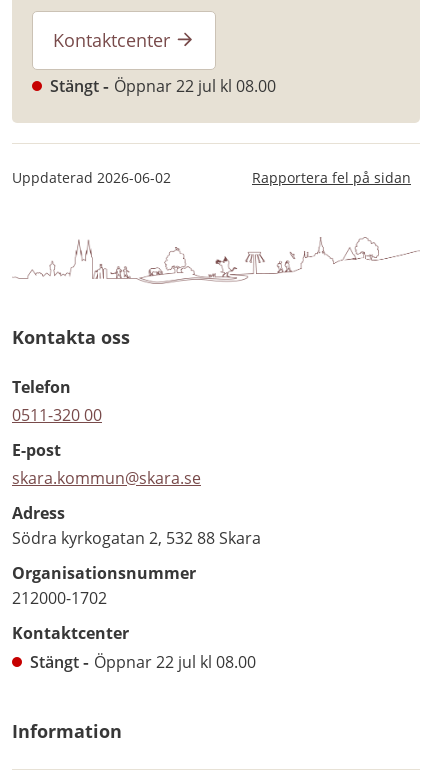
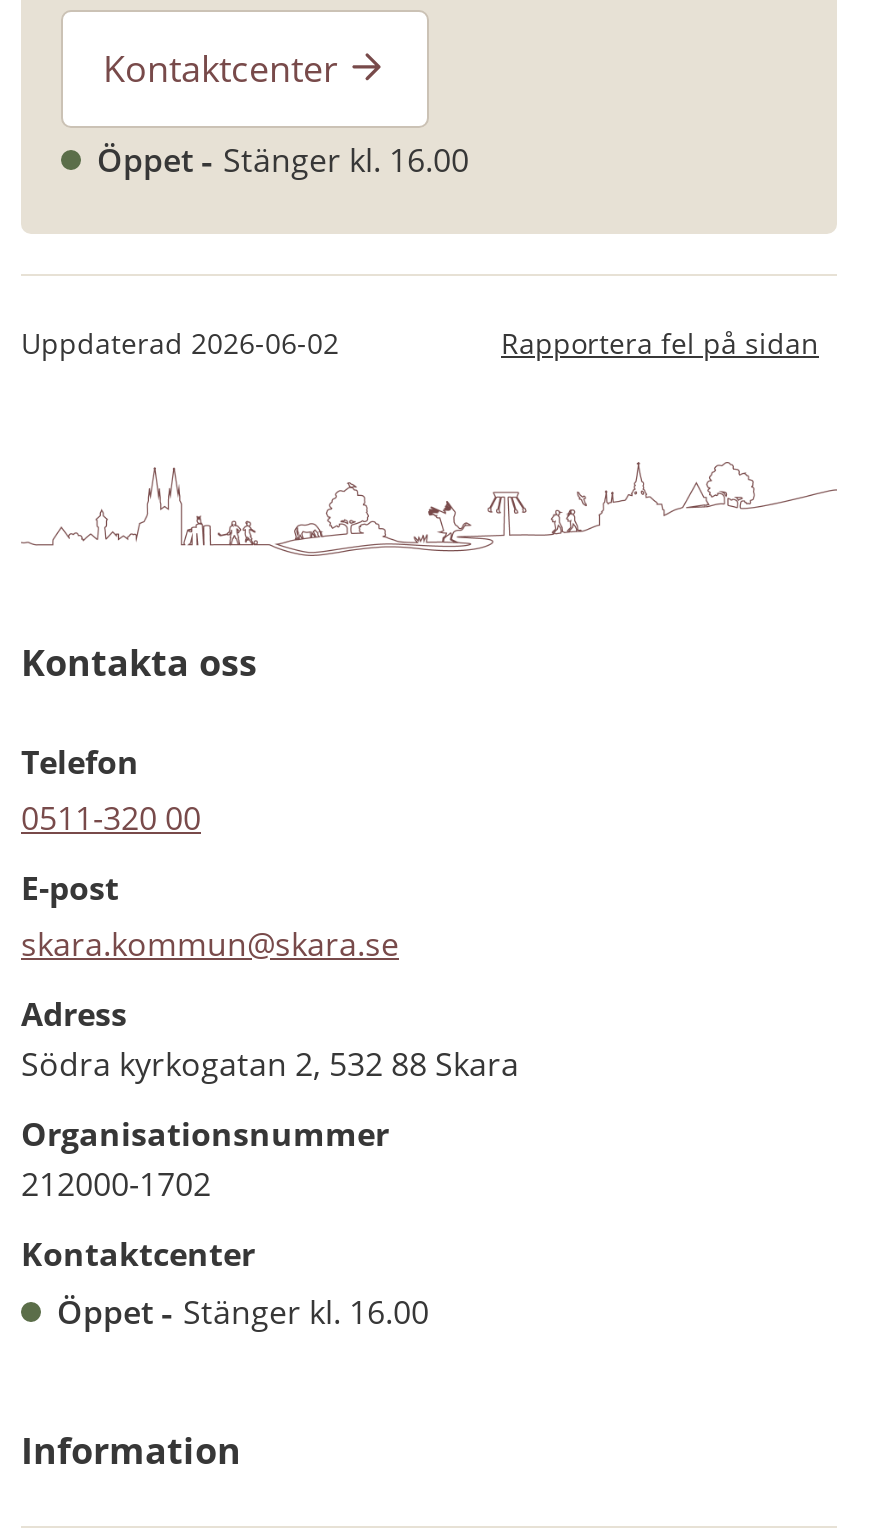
- Stängt
- Öppnar 22 jul kl 08.00
+ Öppet
+ Stänger kl. 16.00

- Stängt
- Öppnar 22 jul kl 08.00
+ Öppet
+ Stänger kl. 16.00
